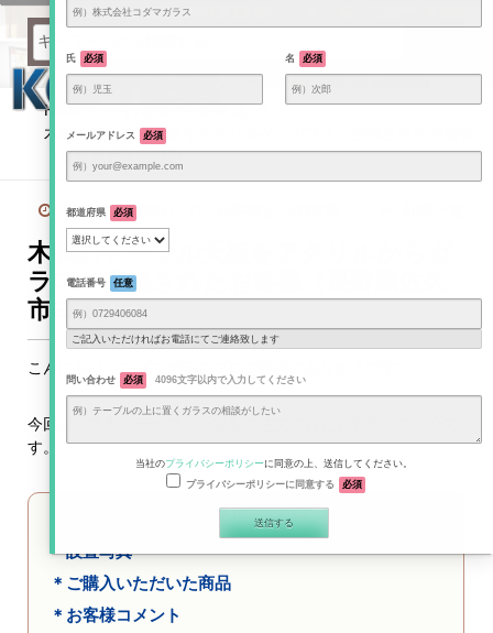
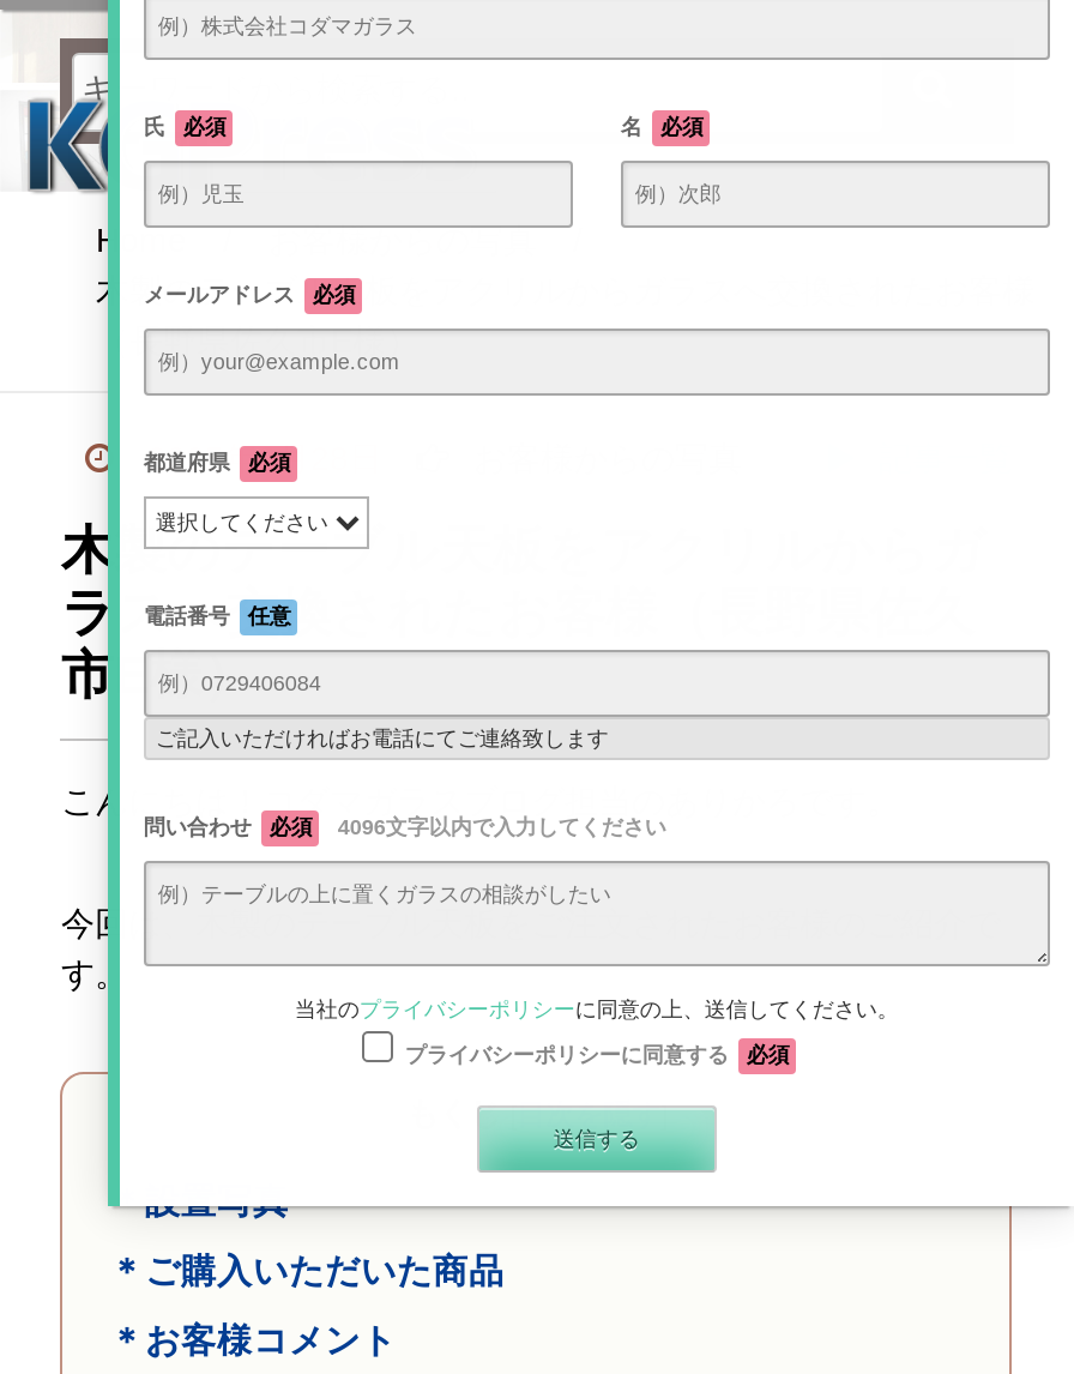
- [image]
+ [image]
